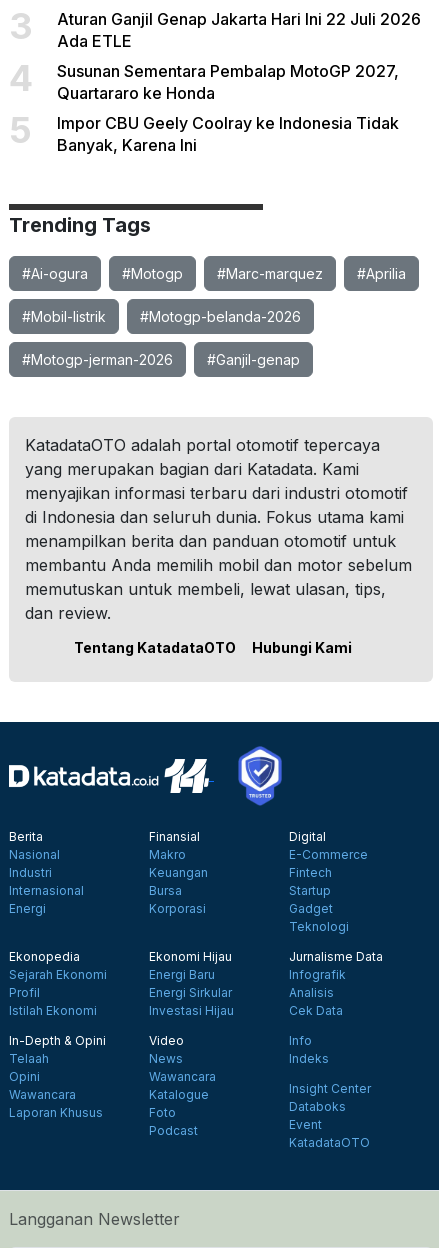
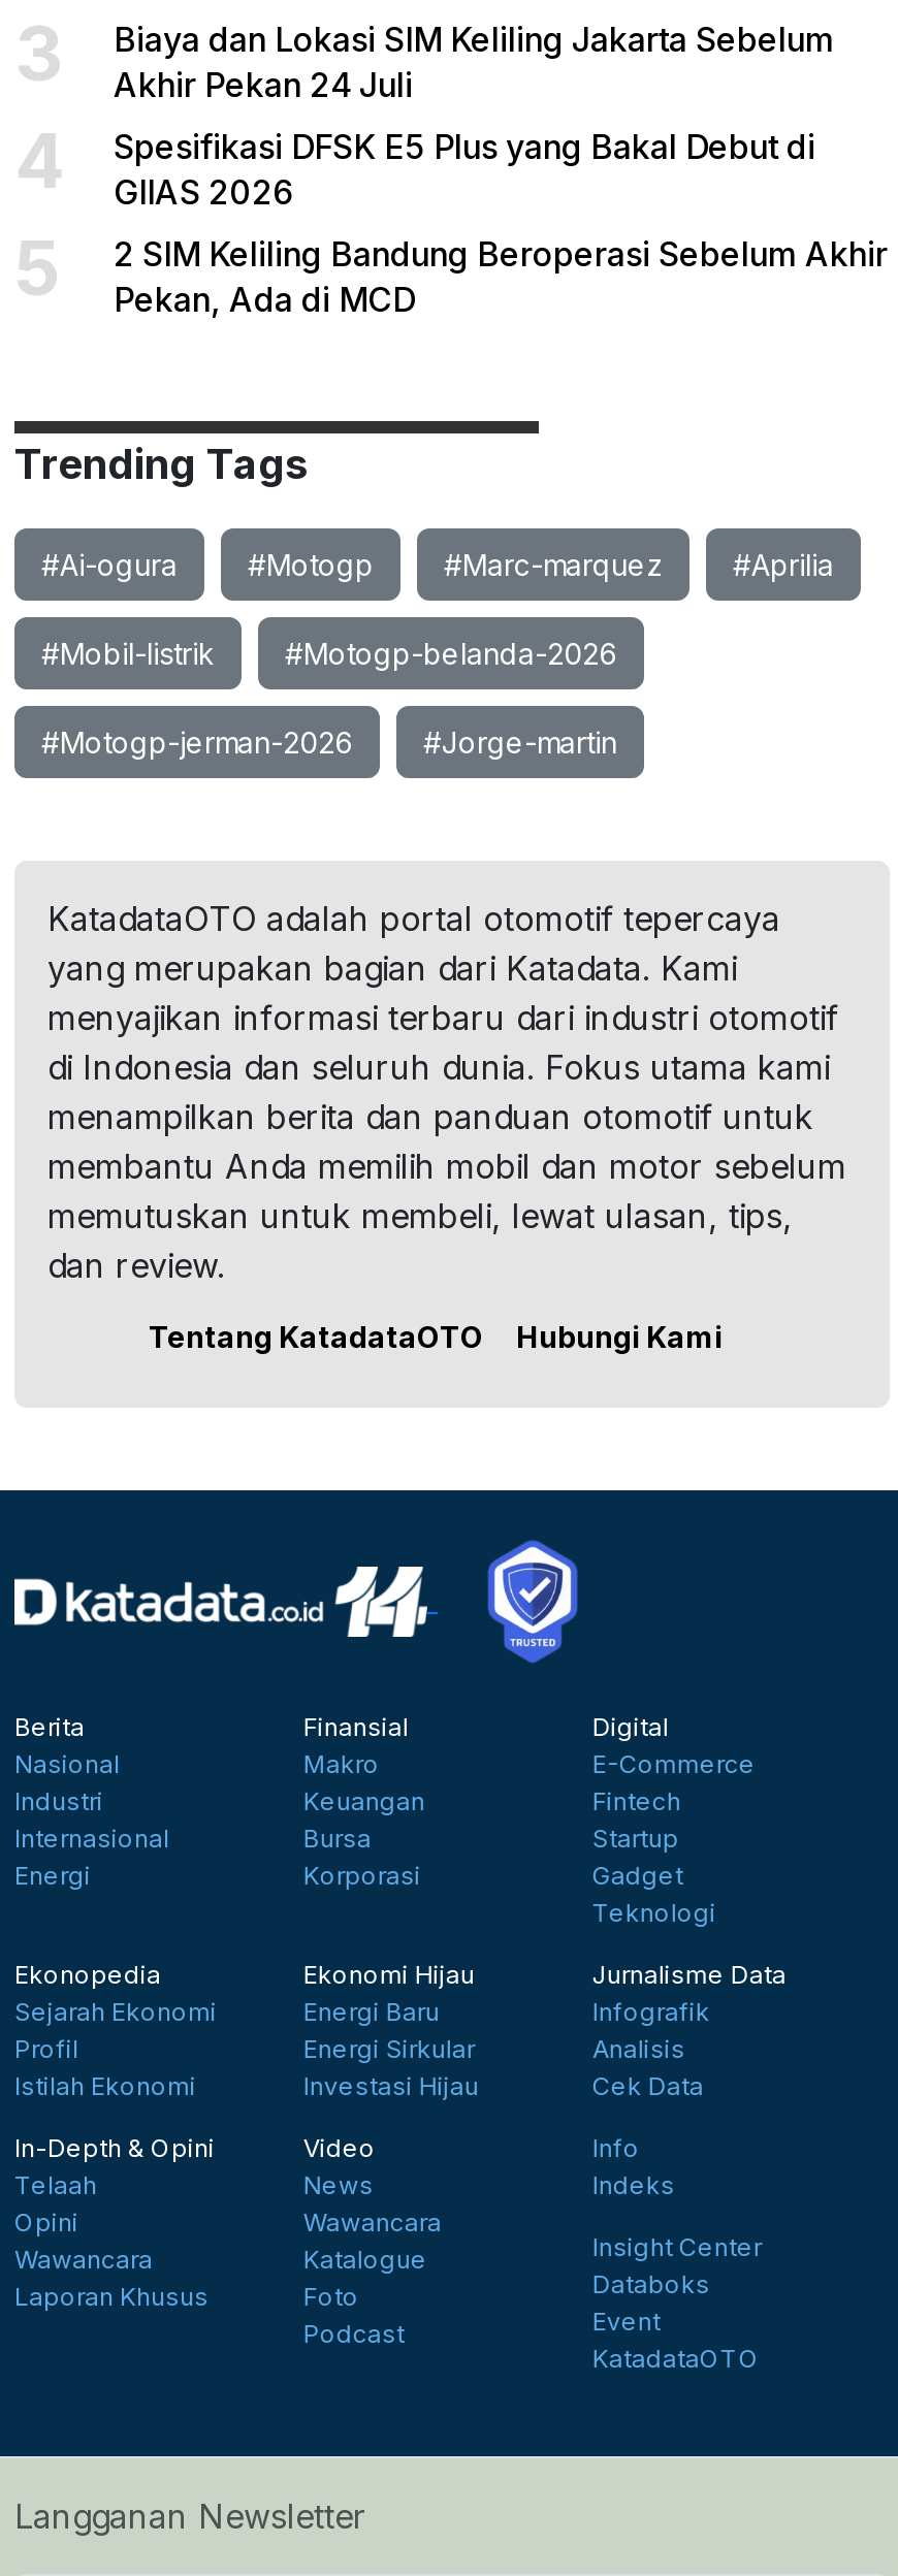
- Aturan Ganjil Genap Jakarta Hari Ini 22 Juli 2026
- Ada ETLE
+ Biaya dan Lokasi SIM Keliling Jakarta Sebelum
+ Akhir Pekan 24 Juli

- Susunan Sementara Pembalap MotoGP 2027,
- Quartararo ke Honda
+ Spesifikasi DFSK E5 Plus yang Bakal Debut di
+ GIIAS 2026

- Impor CBU Geely Coolray ke Indonesia Tidak
- Banyak, Karena Ini
+ 2 SIM Keliling Bandung Beroperasi Sebelum Akhir
+ Pekan, Ada di MCD

- #Ganjil-genap
+ #Jorge-martin
